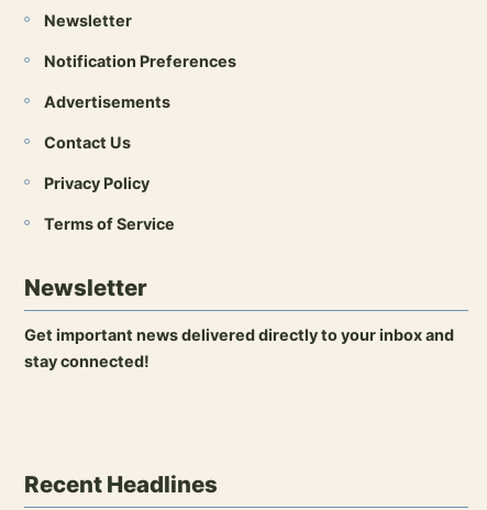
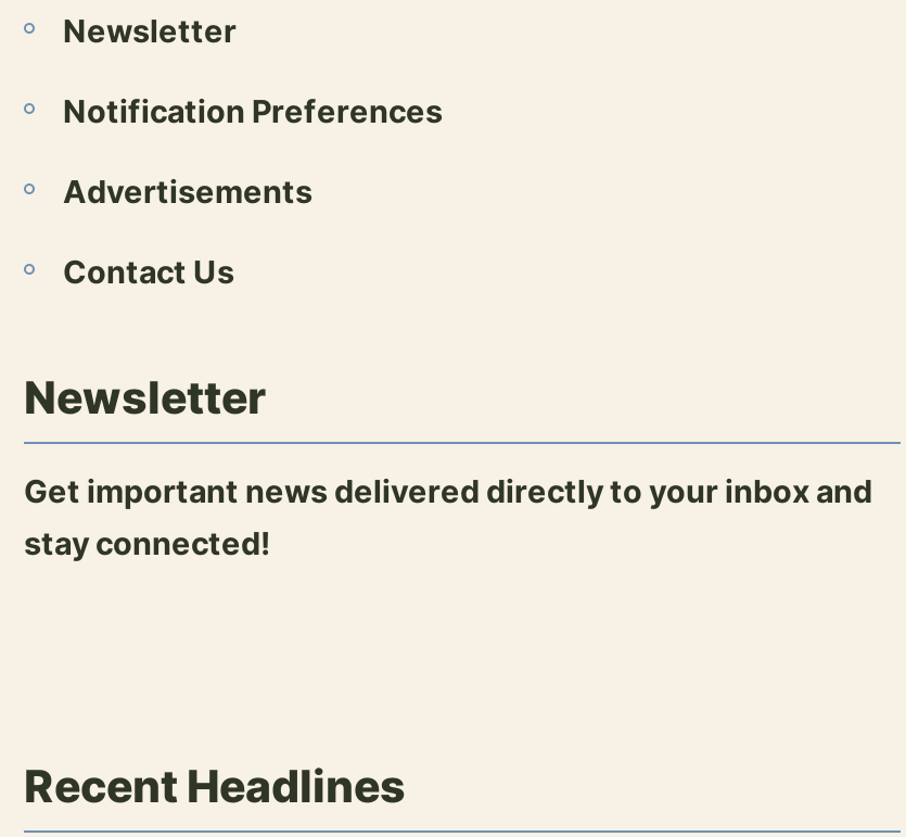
- Privacy Policy
- Terms of Service
